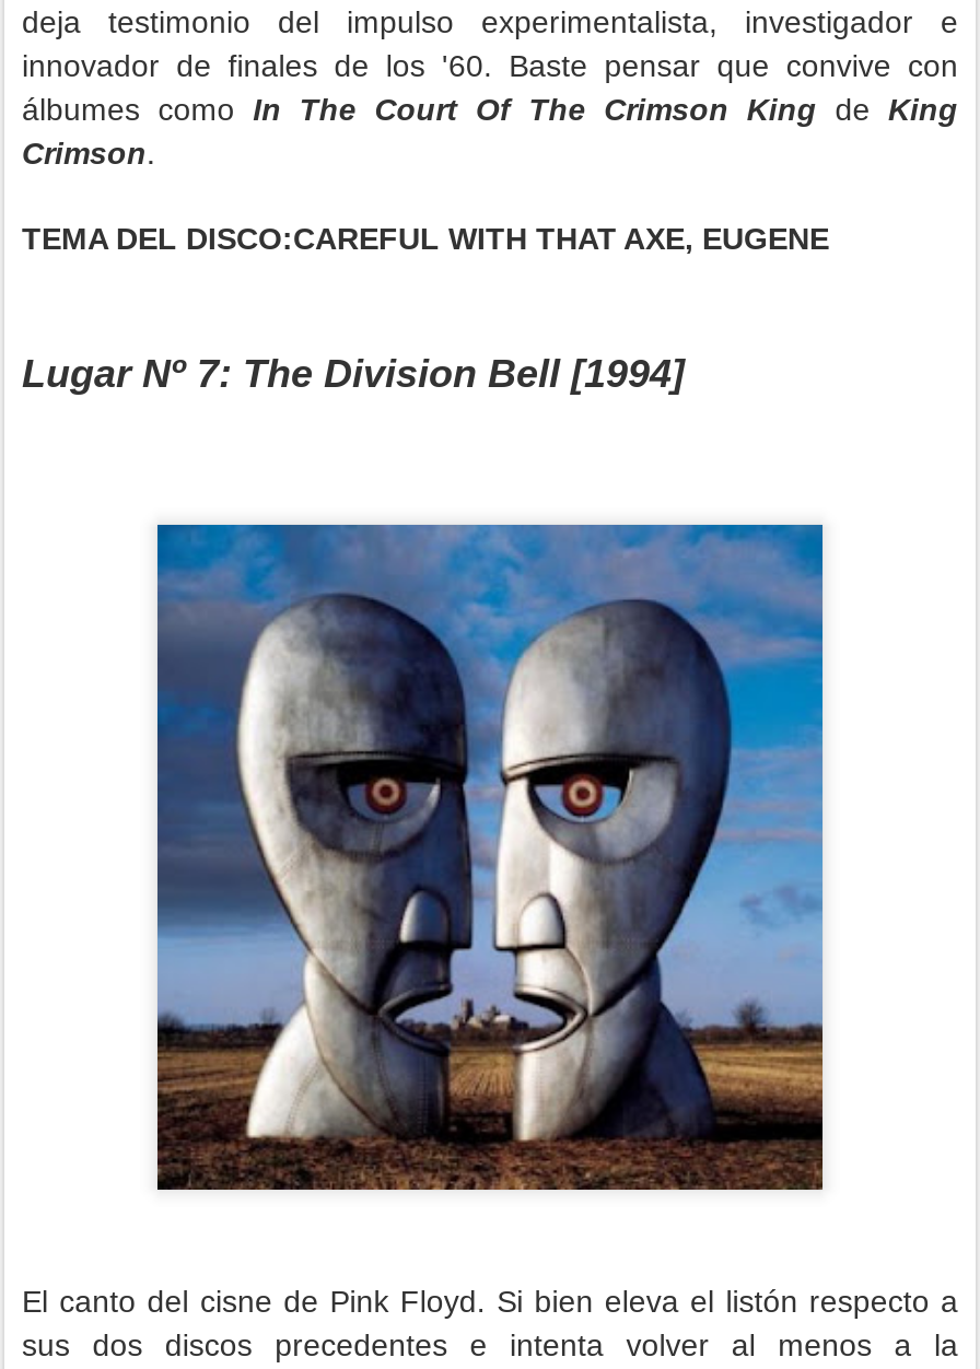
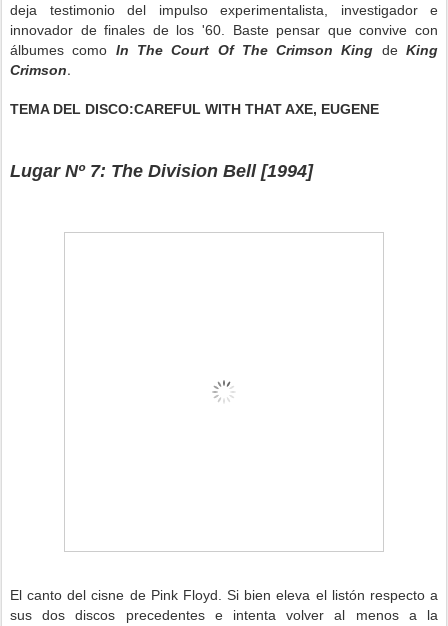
- [image]
